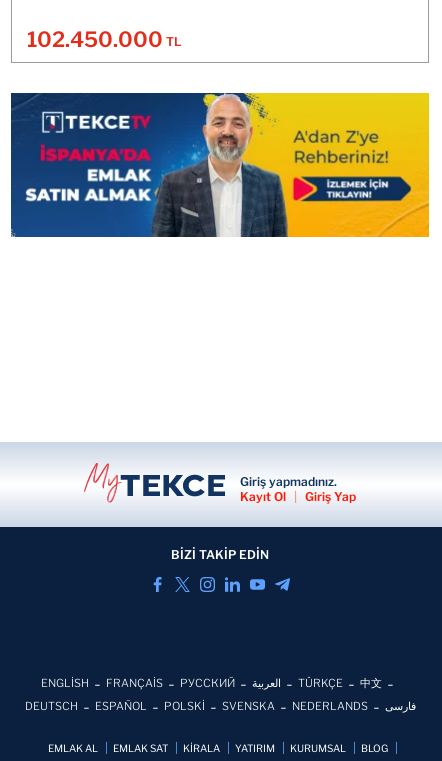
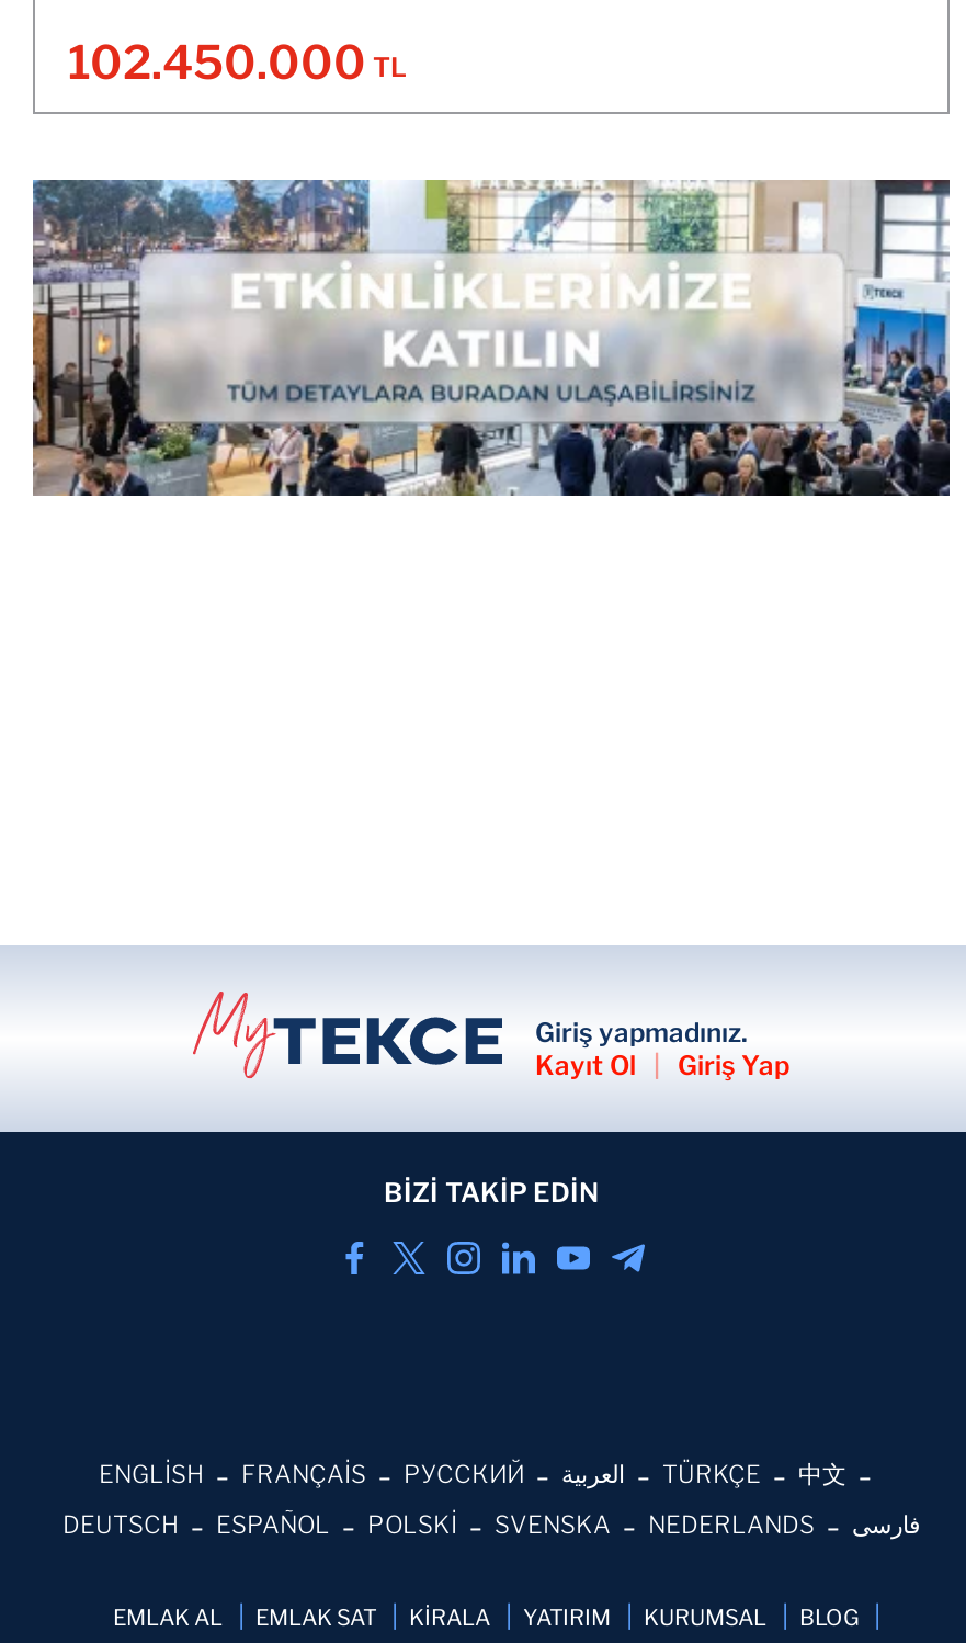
- [image]
+ [image]
